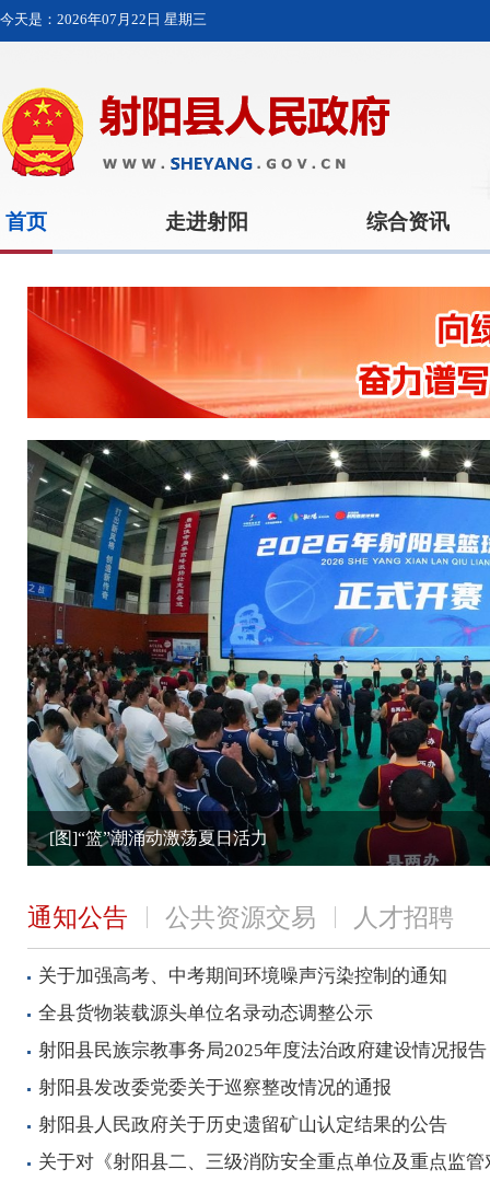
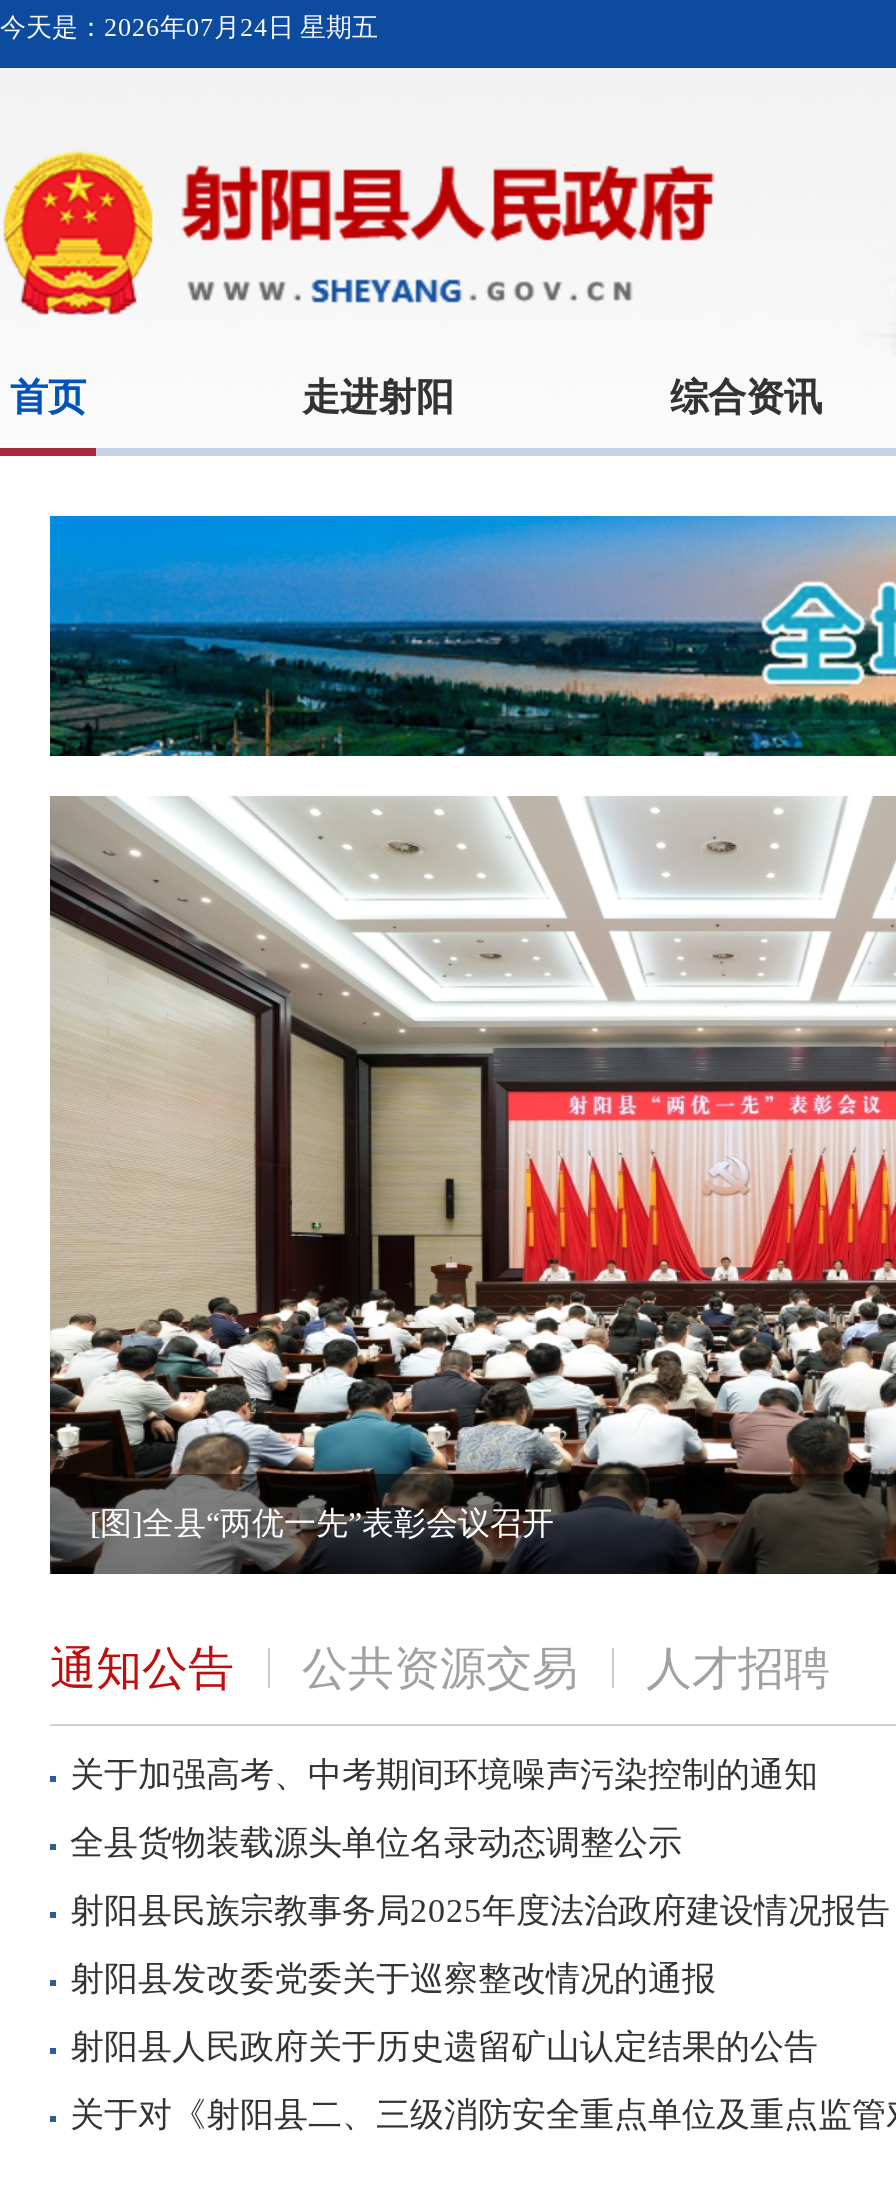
- 今天是：2026年07月22日 星期三
+ 今天是：2026年07月24日 星期五

- [image]
+ [image]

- [image]
- [图]“篮”潮涌动激荡夏日活力
+ [image]
+ [图]全县“两优一先”表彰会议召开
